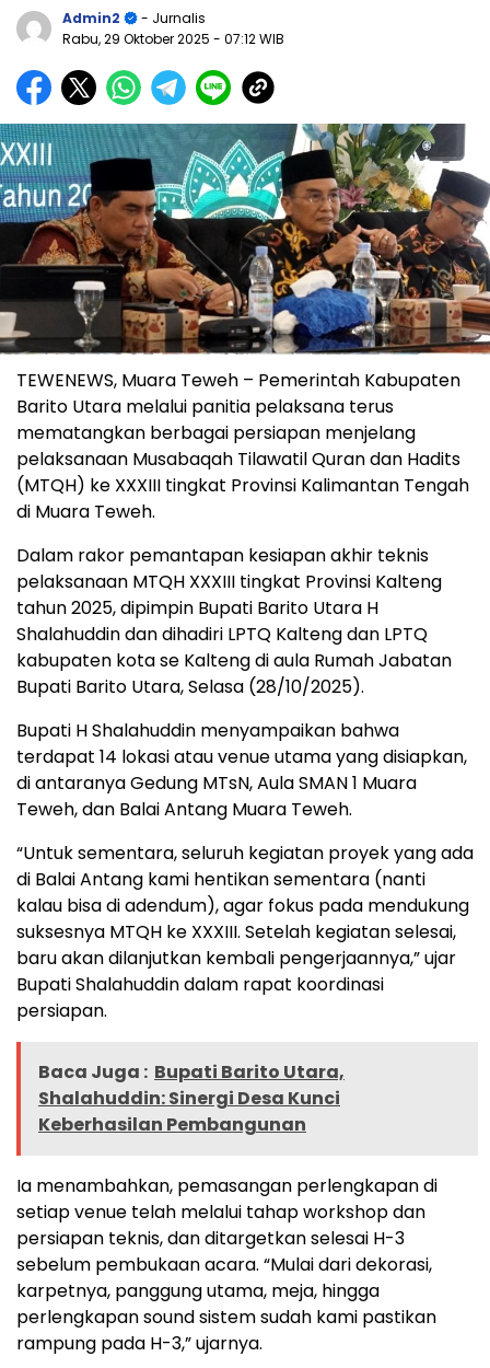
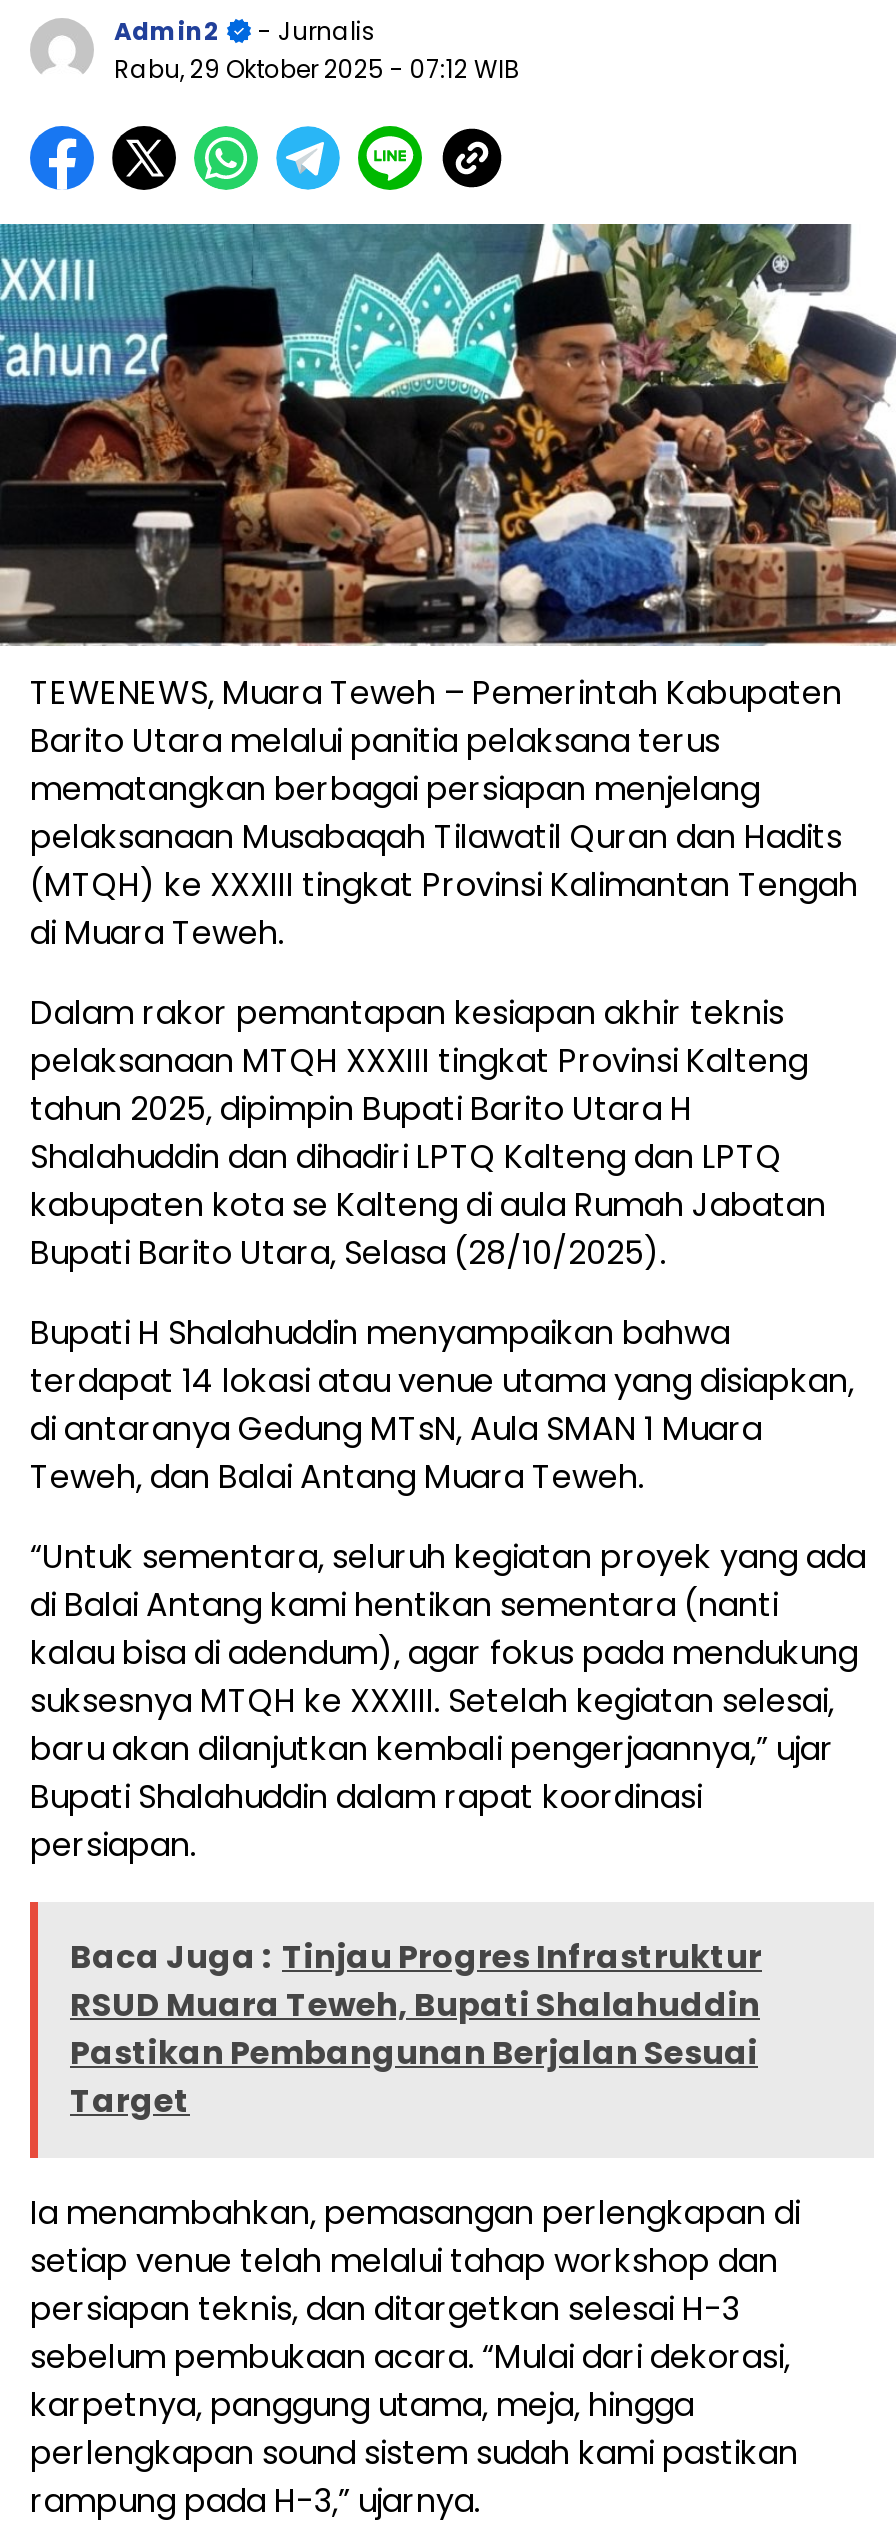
- Baca Juga : Bupati Barito Utara,
- Shalahuddin: Sinergi Desa Kunci
- Keberhasilan Pembangunan
+ Baca Juga : Tinjau Progres Infrastruktur
+ RSUD Muara Teweh, Bupati Shalahuddin
+ Pastikan Pembangunan Berjalan Sesuai
+ Target
